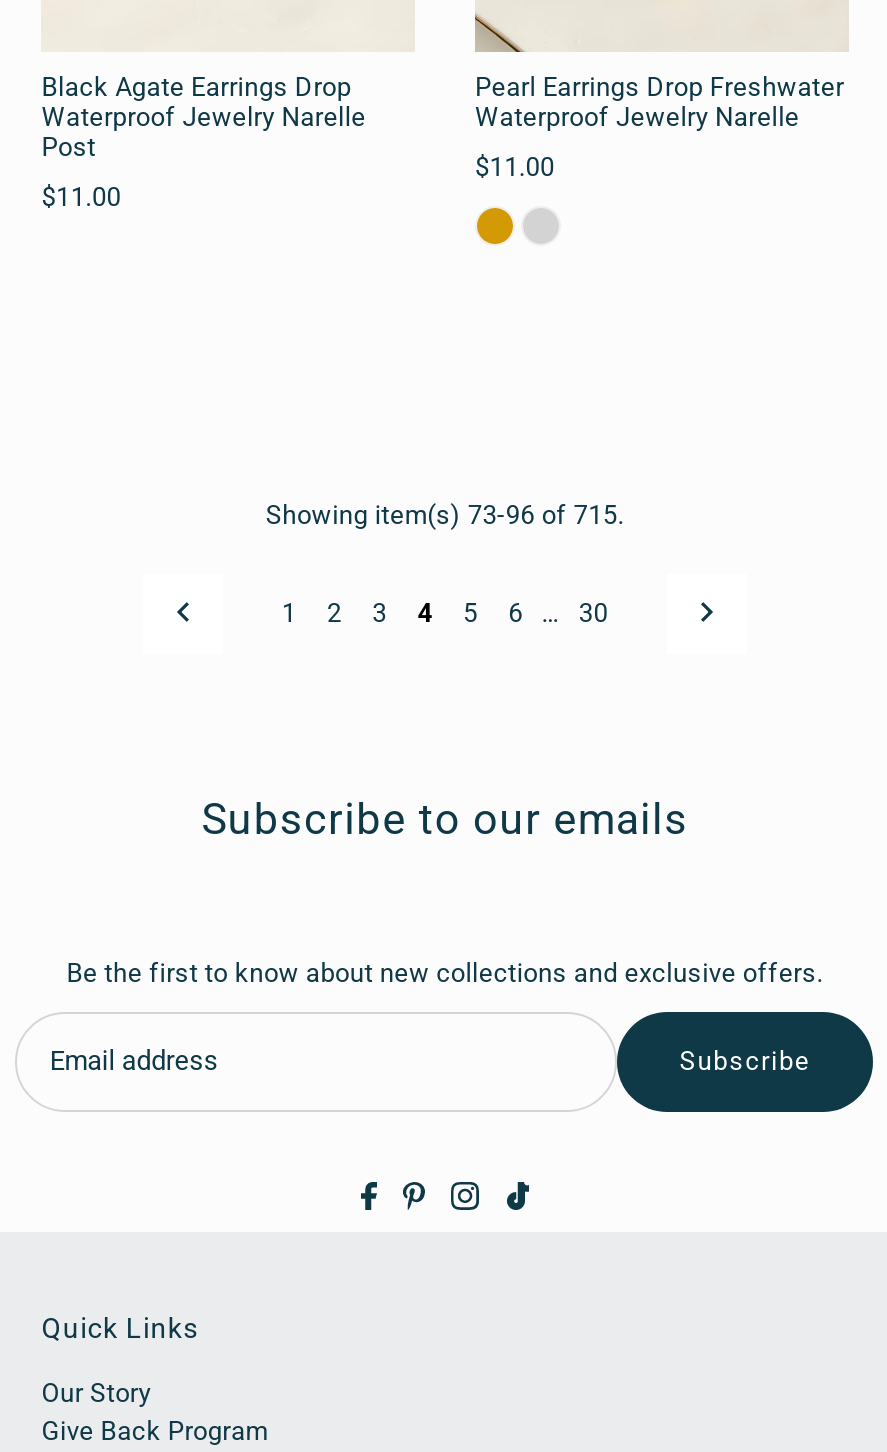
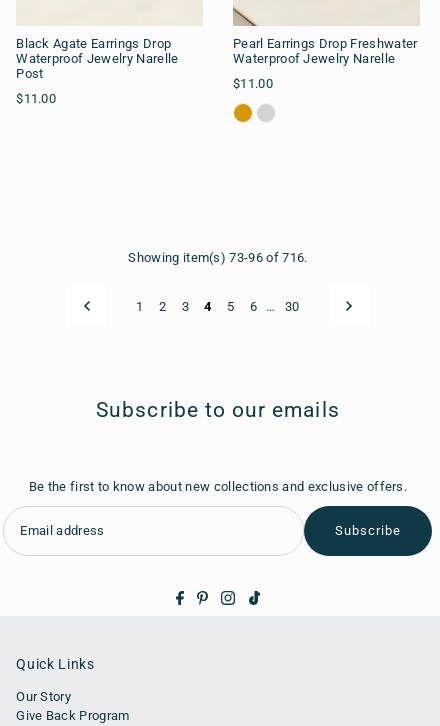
- Showing item(s) 73-96 of 715.
+ Showing item(s) 73-96 of 716.
